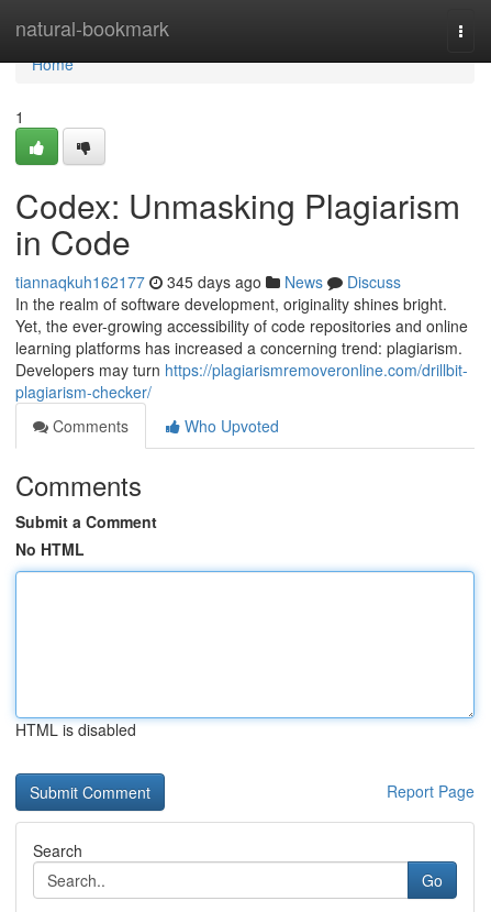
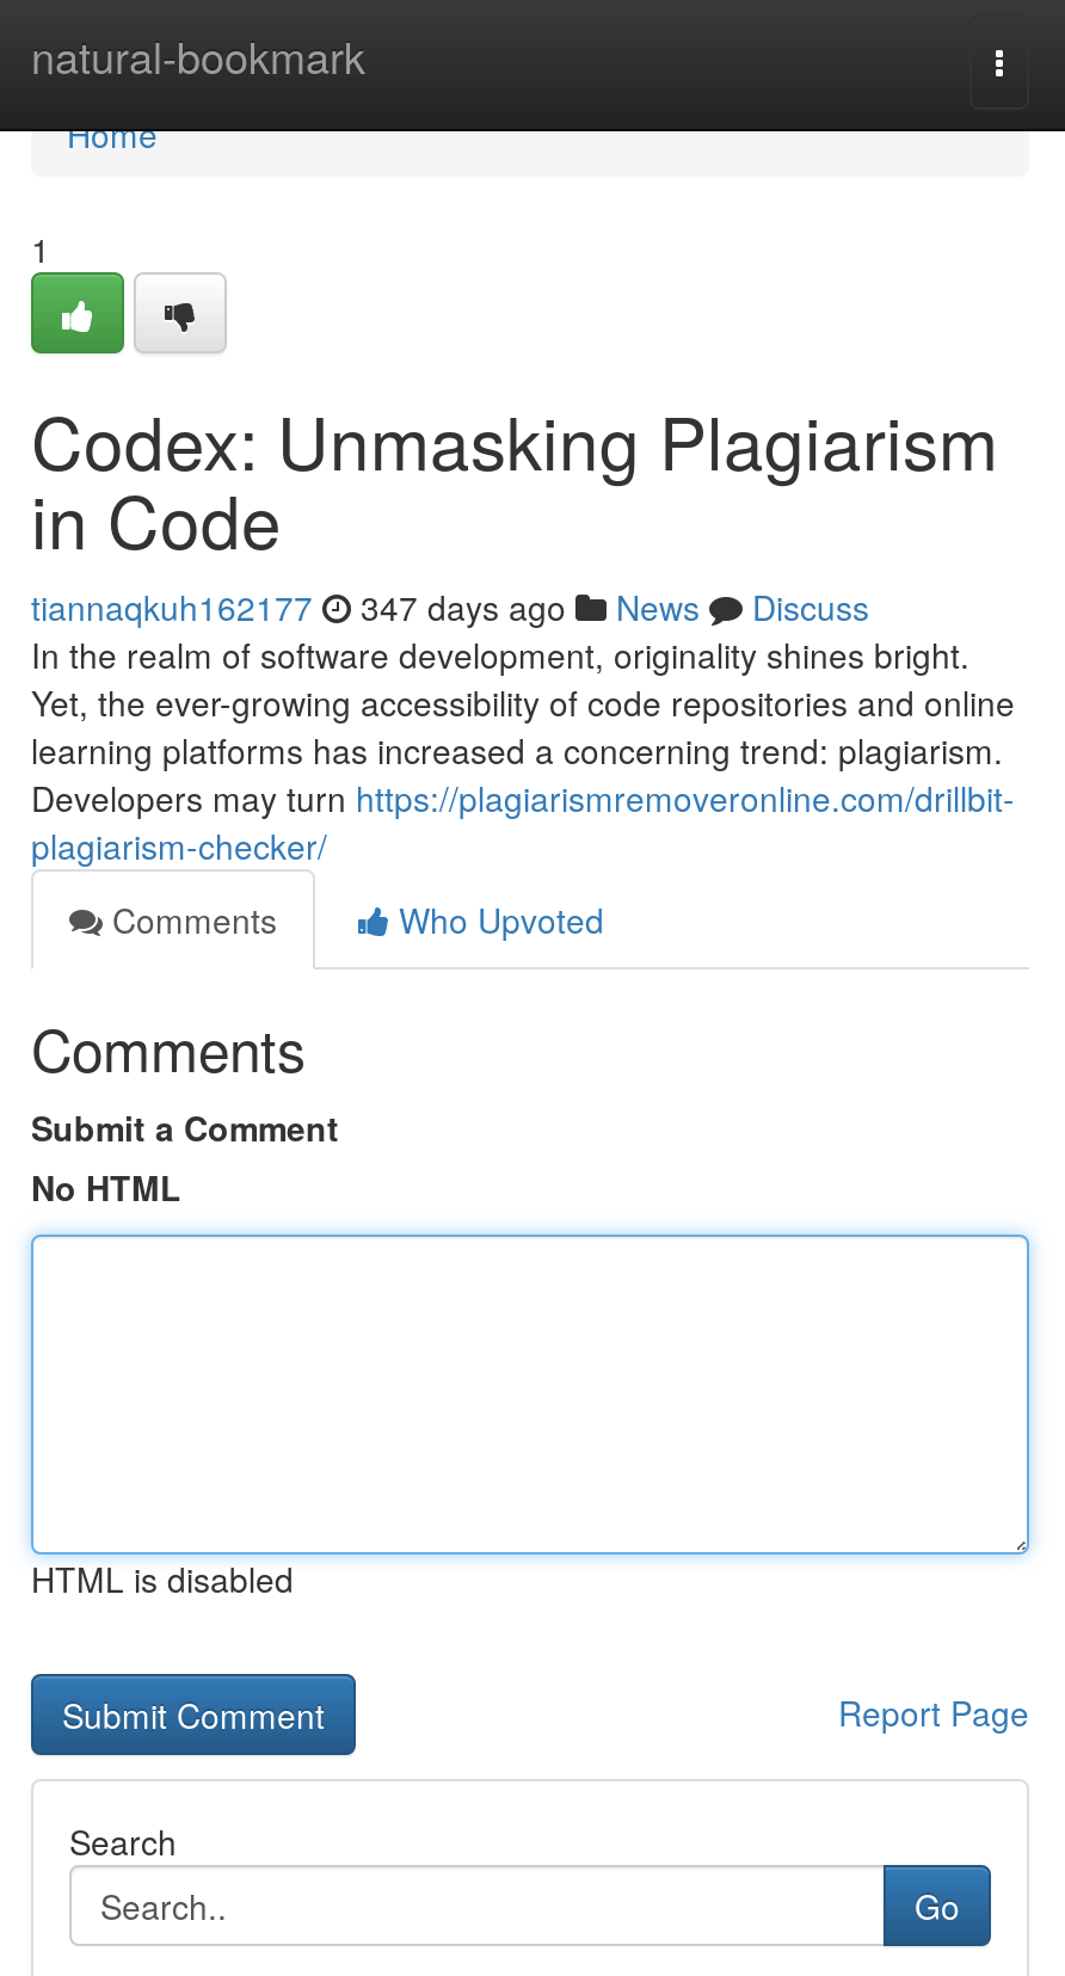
- tiannaqkuh162177 345 days ago News Discuss
+ tiannaqkuh162177 347 days ago News Discuss
